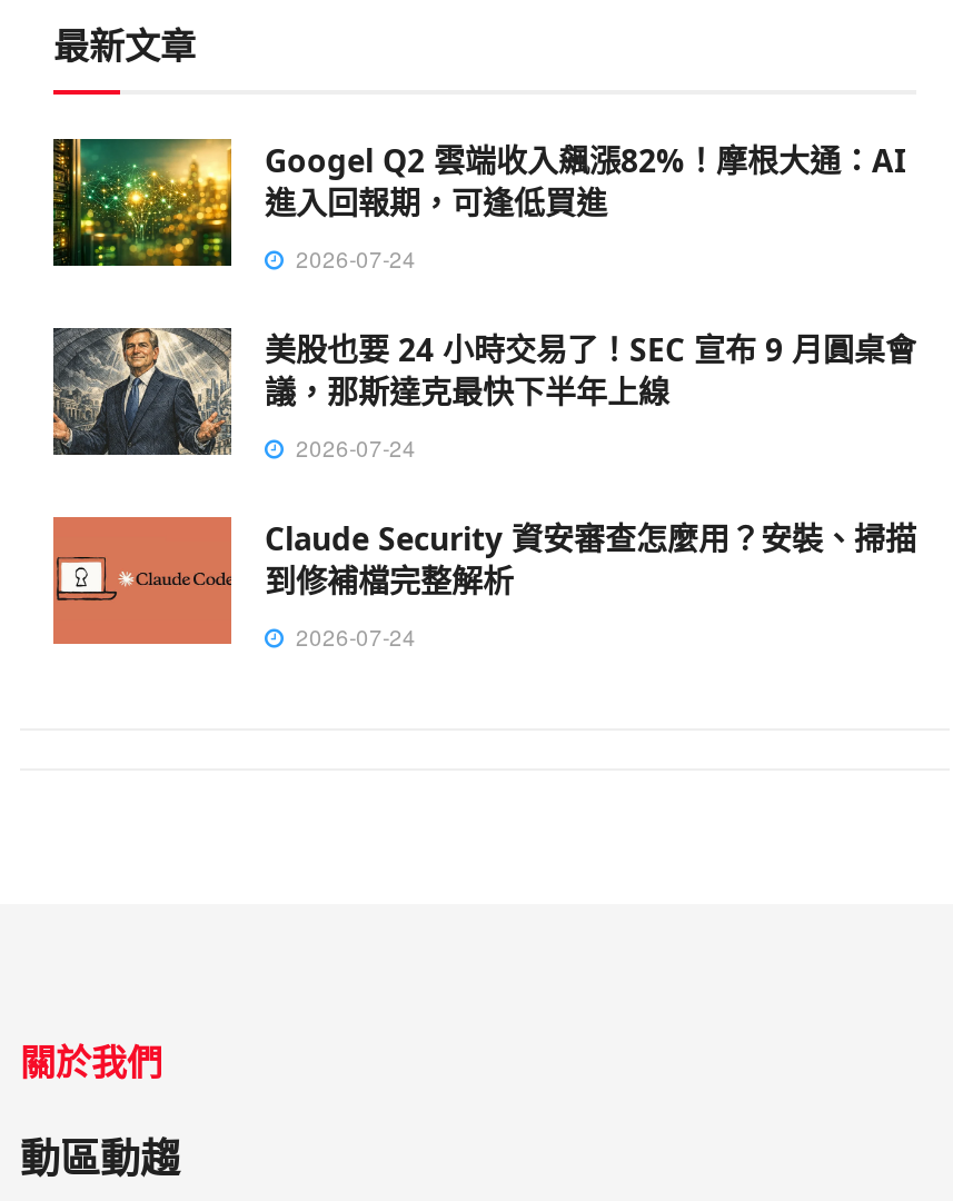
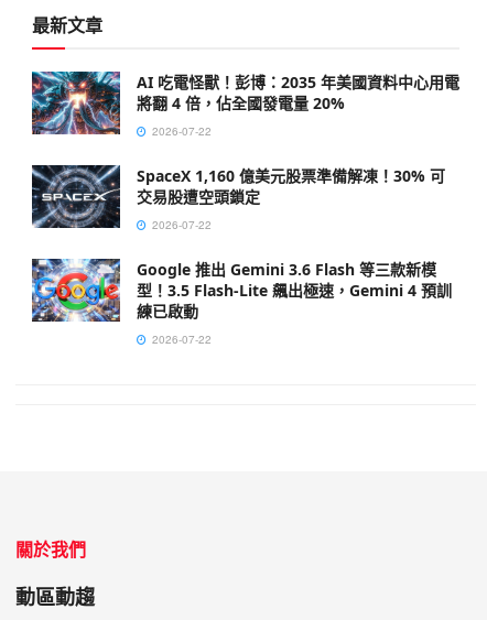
- [image]
- Googel Q2 雲端收入飆漲82%！摩根大通：AI
- 進入回報期，可逢低買進
+ [image]
+ AI 吃電怪獸！彭博：2035 年美國資料中心用電
+ 將翻 4 倍，佔全國發電量 20%

- 2026-07-24
+ 2026-07-22

- [image]
- 美股也要 24 小時交易了！SEC 宣布 9 月圓桌會
- 議，那斯達克最快下半年上線
+ [image]
+ SpaceX 1,160 億美元股票準備解凍！30% 可
+ 交易股遭空頭鎖定

- 2026-07-24
+ 2026-07-22

- [image]
- Claude Security 資安審查怎麼用？安裝、掃描
- 到修補檔完整解析
+ [image]
+ Google 推出 Gemini 3.6 Flash 等三款新模
+ 型！3.5 Flash-Lite 飆出極速，Gemini 4 預訓
+ 練已啟動

- 2026-07-24
+ 2026-07-22
